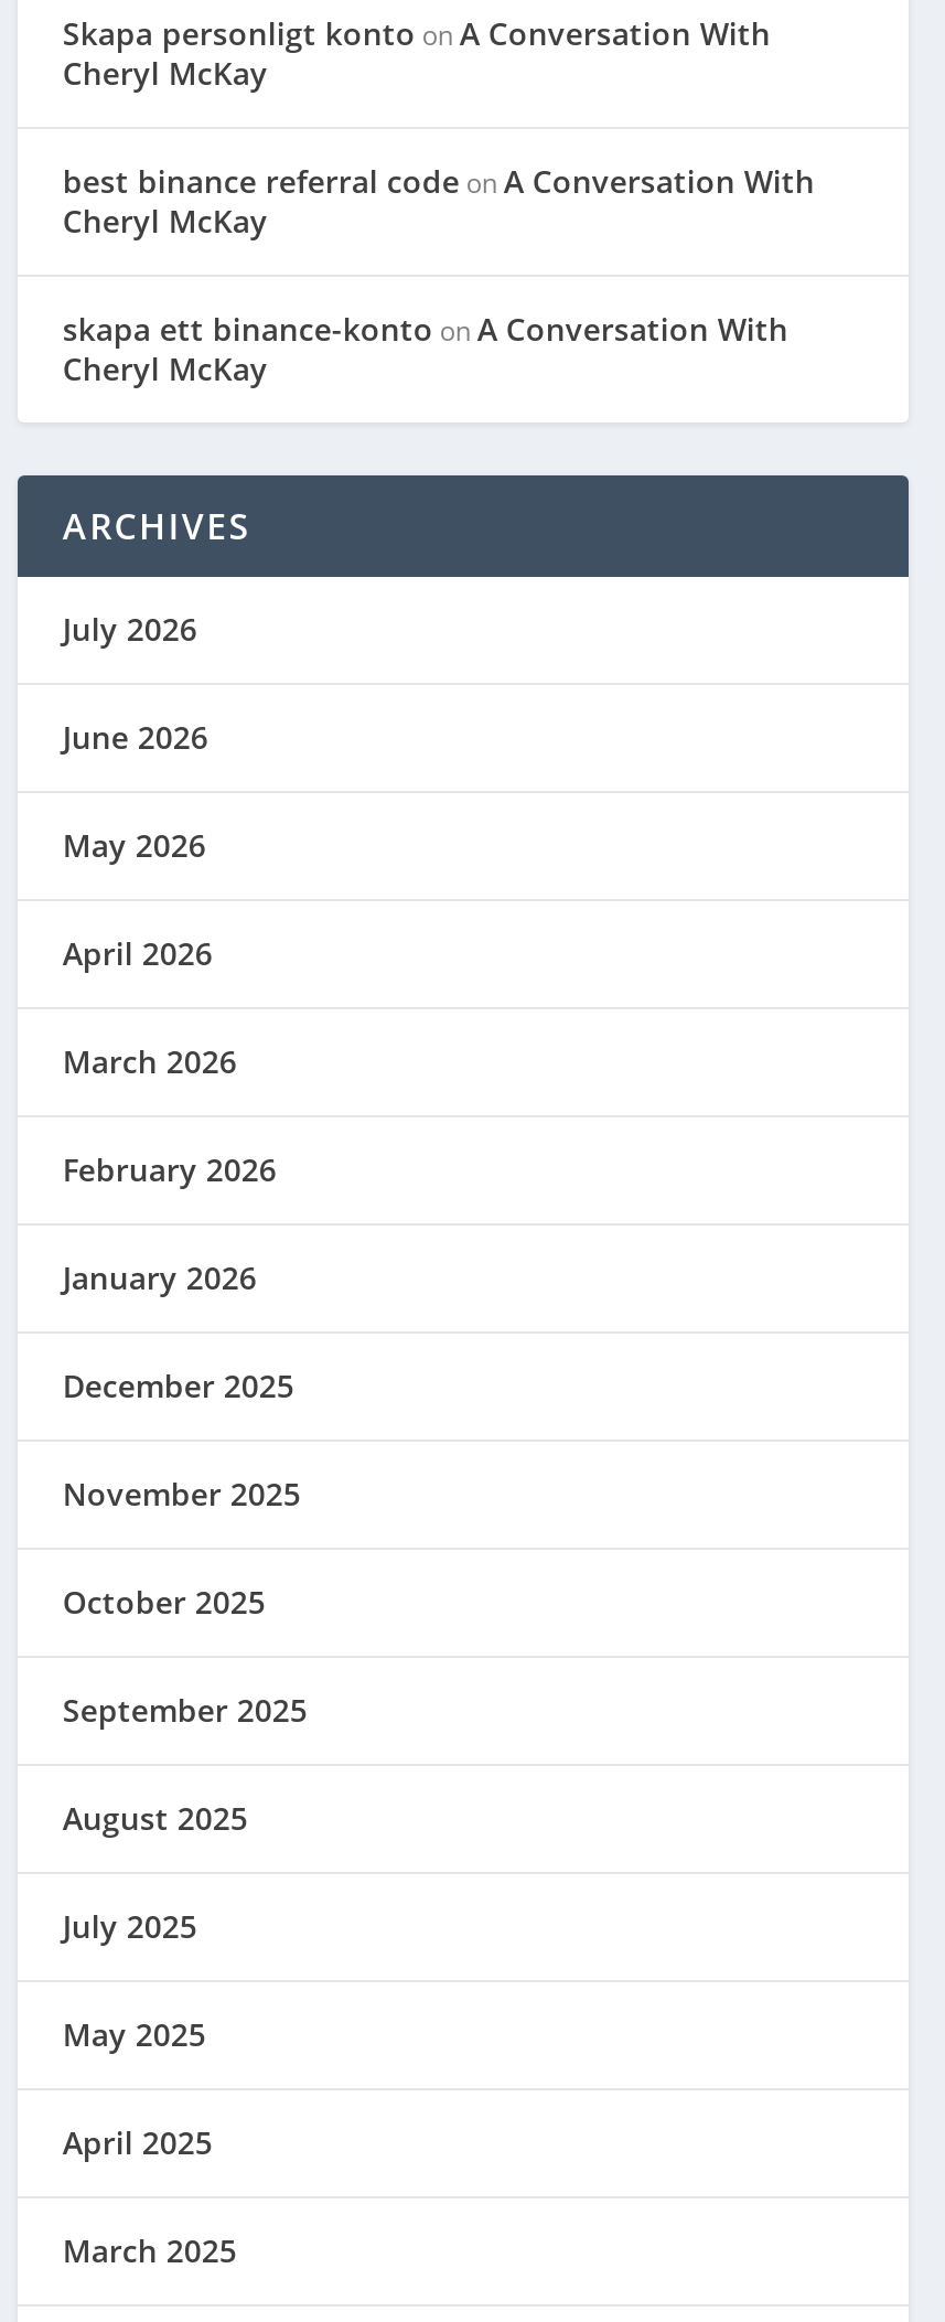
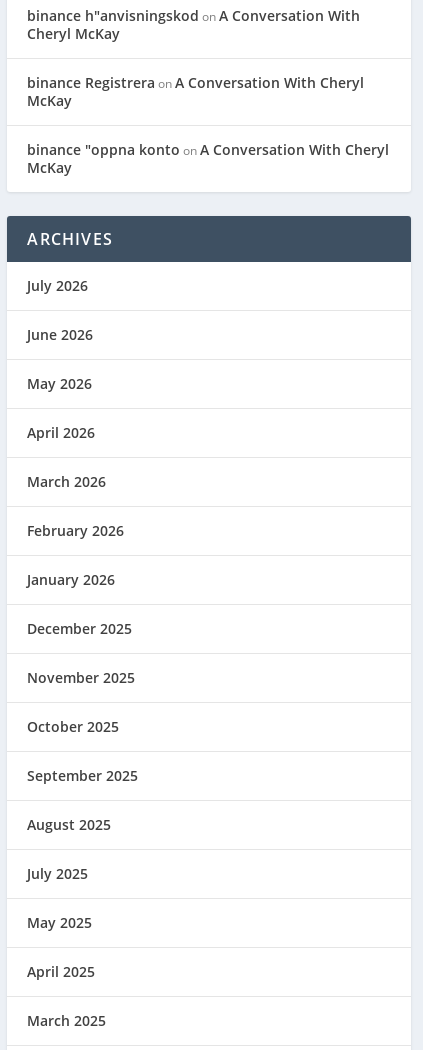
- Skapa personligt konto on A Conversation With
+ binance h"anvisningskod on A Conversation With

- best binance referral code on A Conversation With
- Cheryl McKay
+ binance Registrera on A Conversation With Cheryl
+ McKay

- skapa ett binance-konto on A Conversation With
- Cheryl McKay
+ binance "oppna konto on A Conversation With Cheryl
+ McKay
